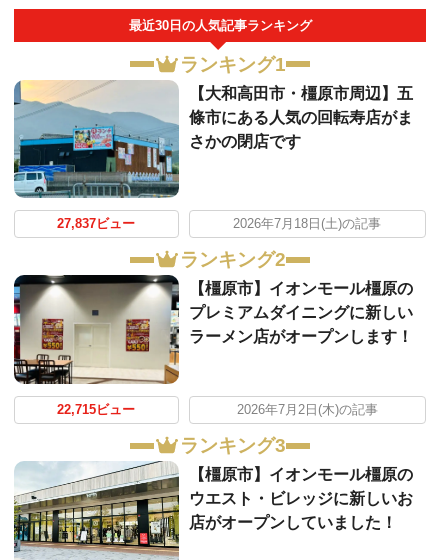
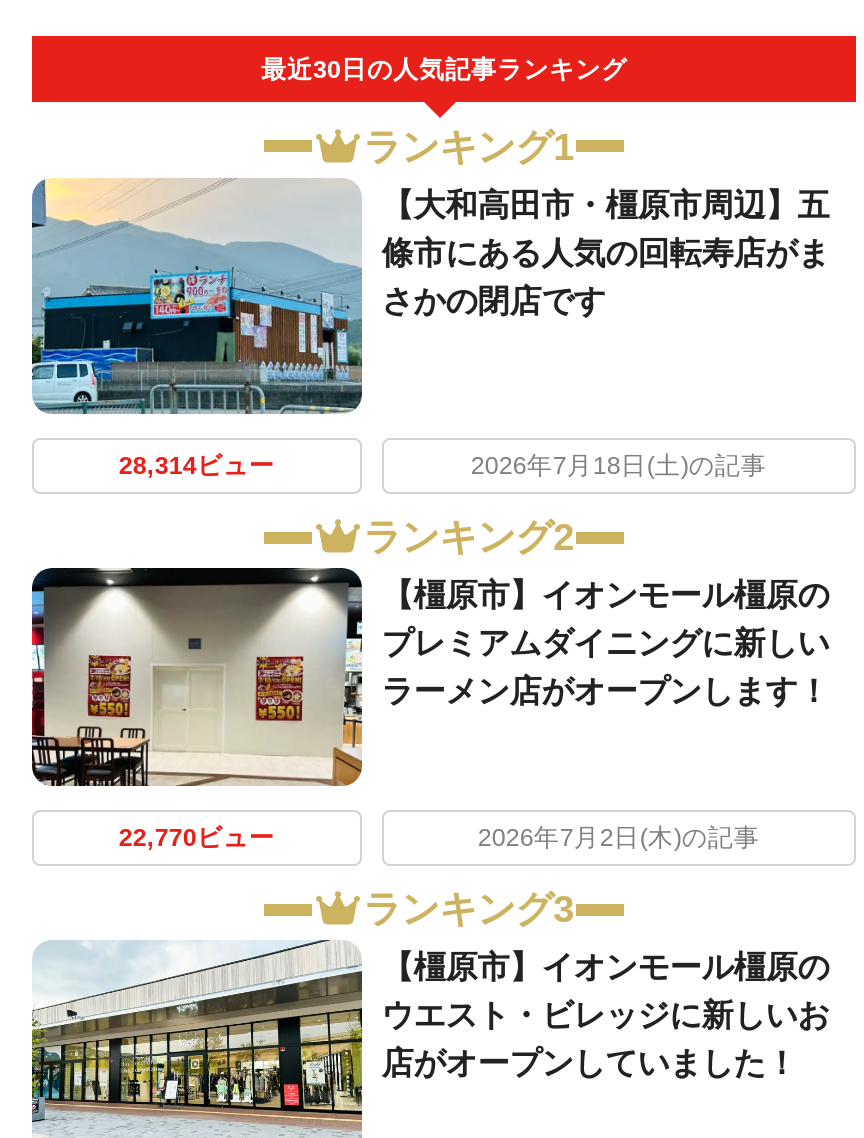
- 27,837ビュー
+ 28,314ビュー

- 22,715ビュー
+ 22,770ビュー
